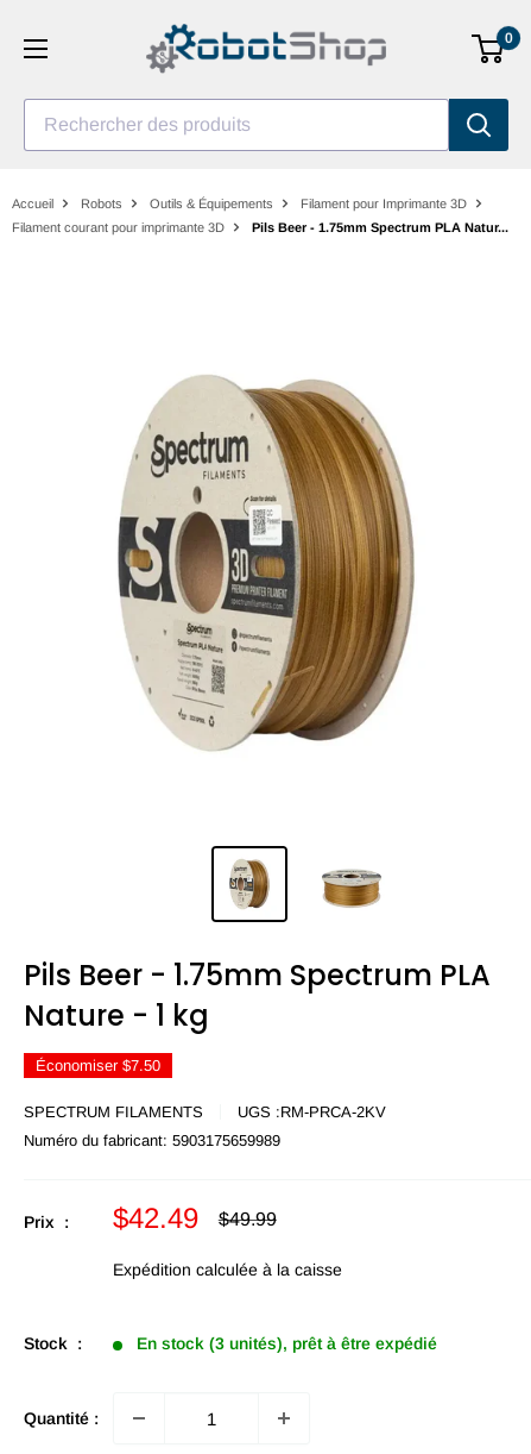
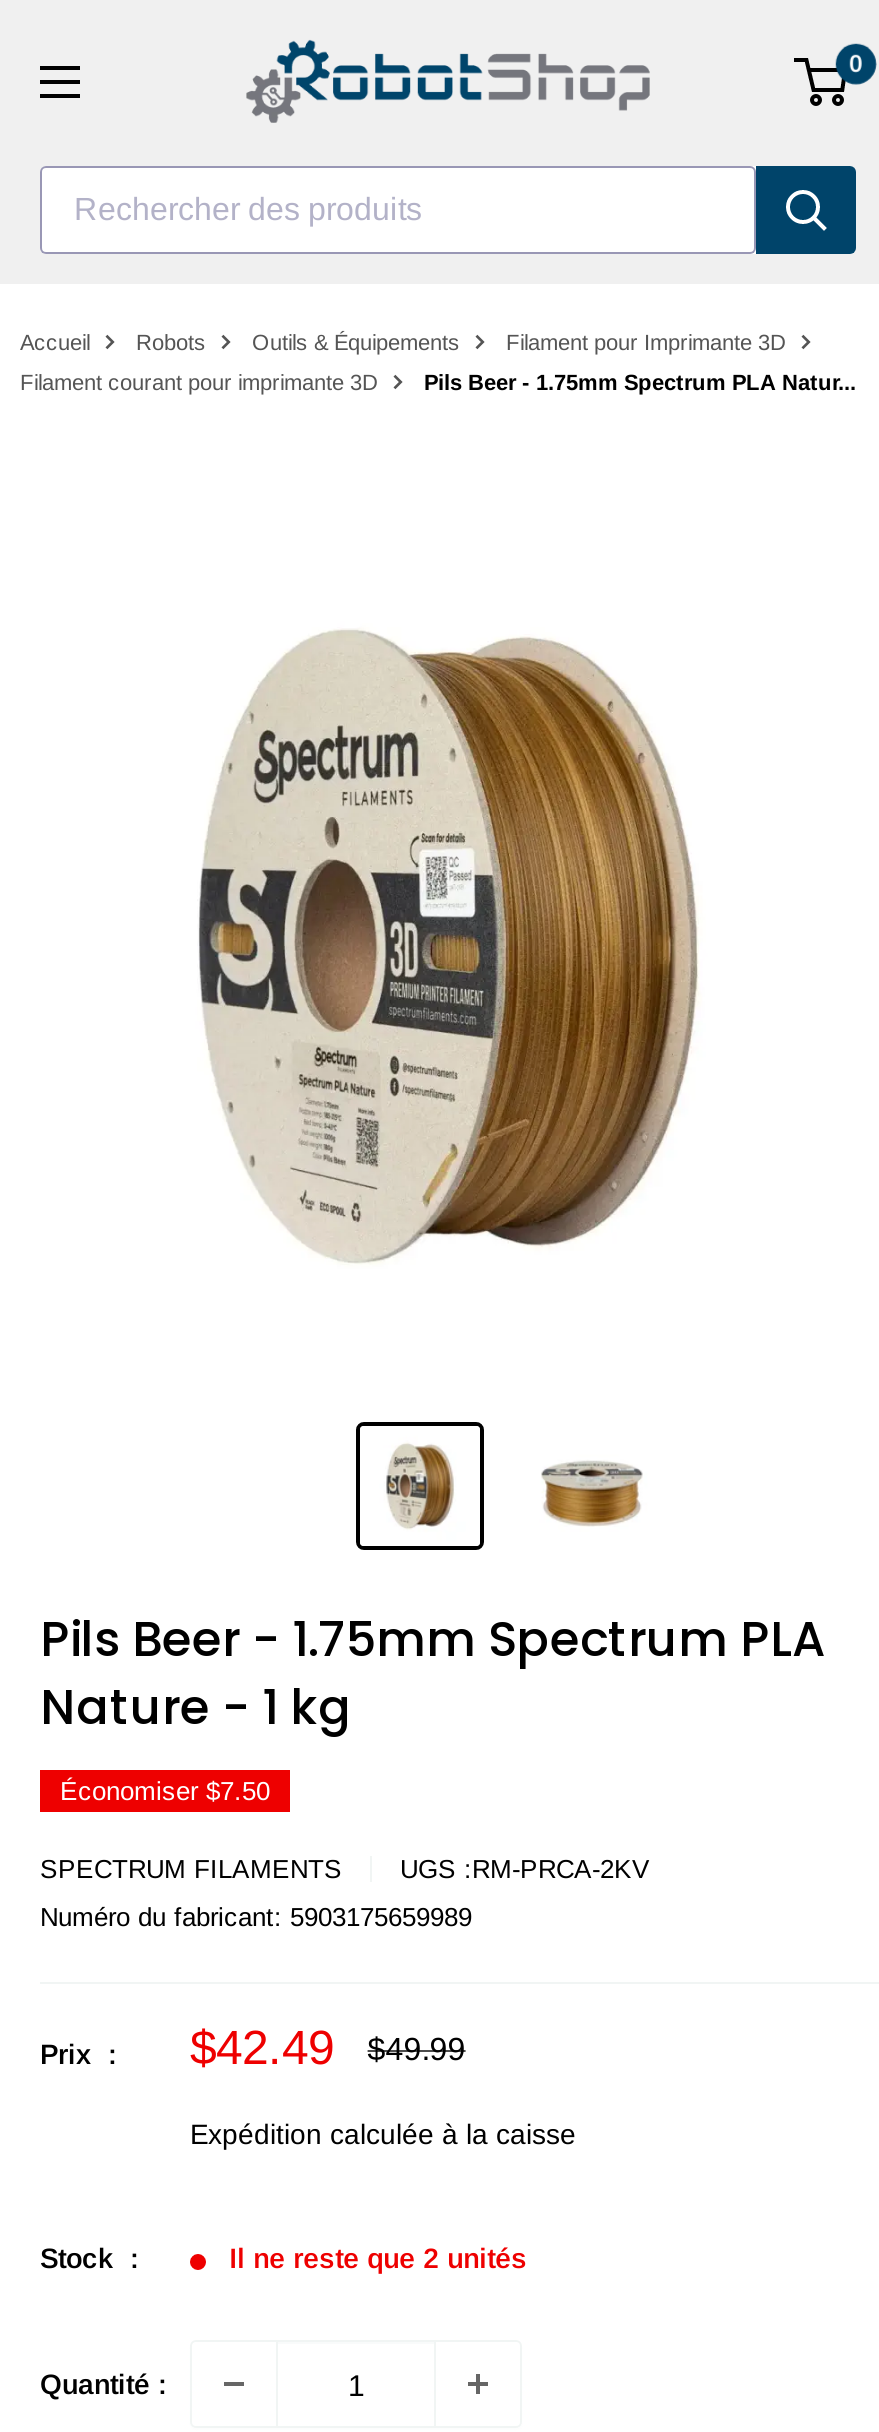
- En stock (3 unités), prêt à être expédié
+ Il ne reste que 2 unités
